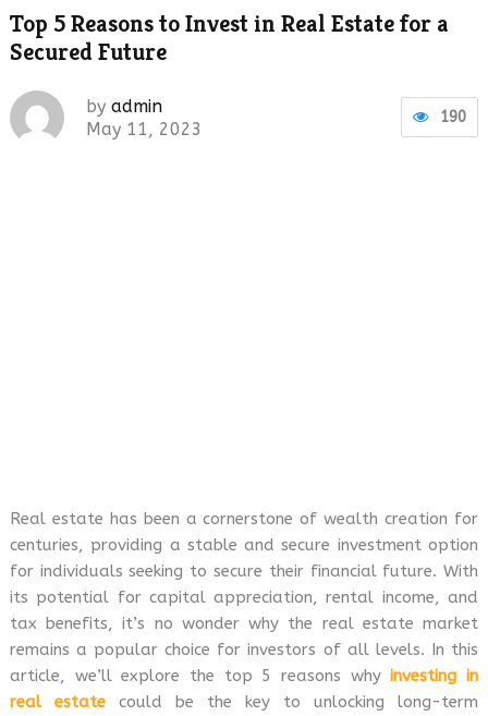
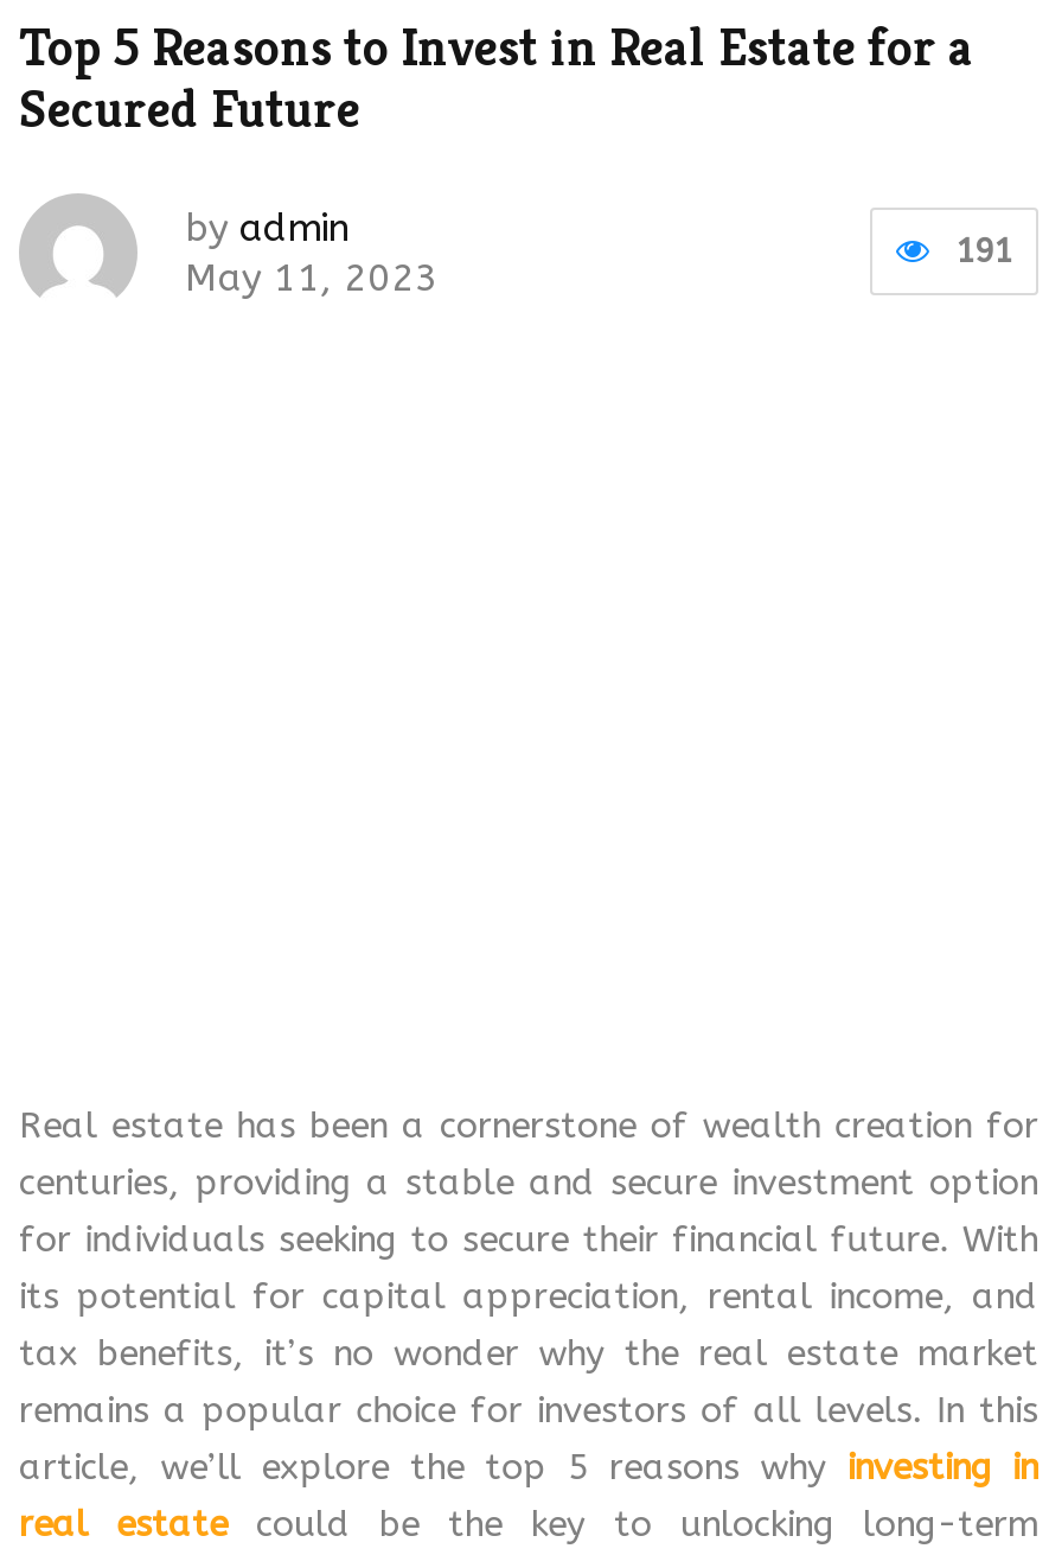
- 190
+ 191
